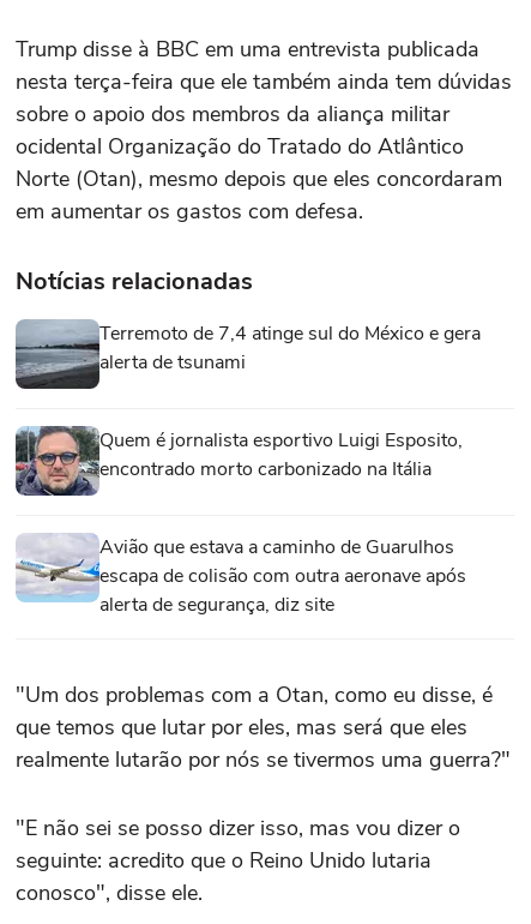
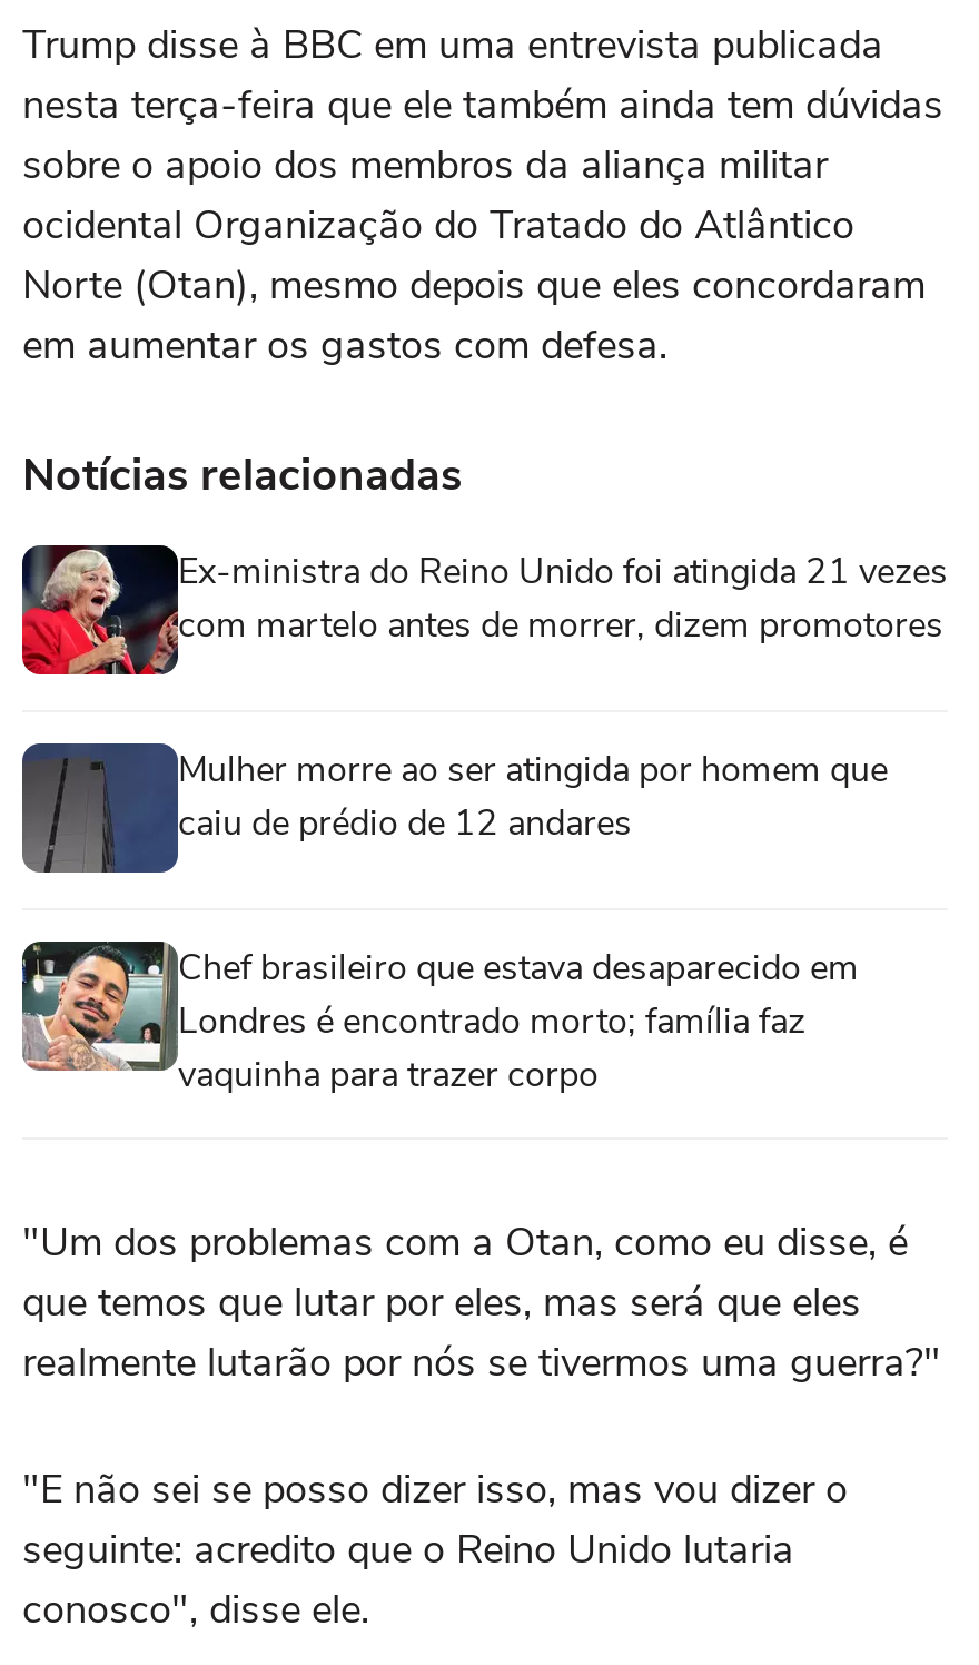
- [image]
- Terremoto de 7,4 atinge sul do México e gera
- alerta de tsunami
+ [image]
+ Ex-ministra do Reino Unido foi atingida 21 vezes
+ com martelo antes de morrer, dizem promotores

- [image]
- Quem é jornalista esportivo Luigi Esposito,
- encontrado morto carbonizado na Itália
+ [image]
+ Mulher morre ao ser atingida por homem que
+ caiu de prédio de 12 andares

- [image]
- Avião que estava a caminho de Guarulhos
- escapa de colisão com outra aeronave após
- alerta de segurança, diz site
+ [image]
+ Chef brasileiro que estava desaparecido em
+ Londres é encontrado morto; família faz
+ vaquinha para trazer corpo
